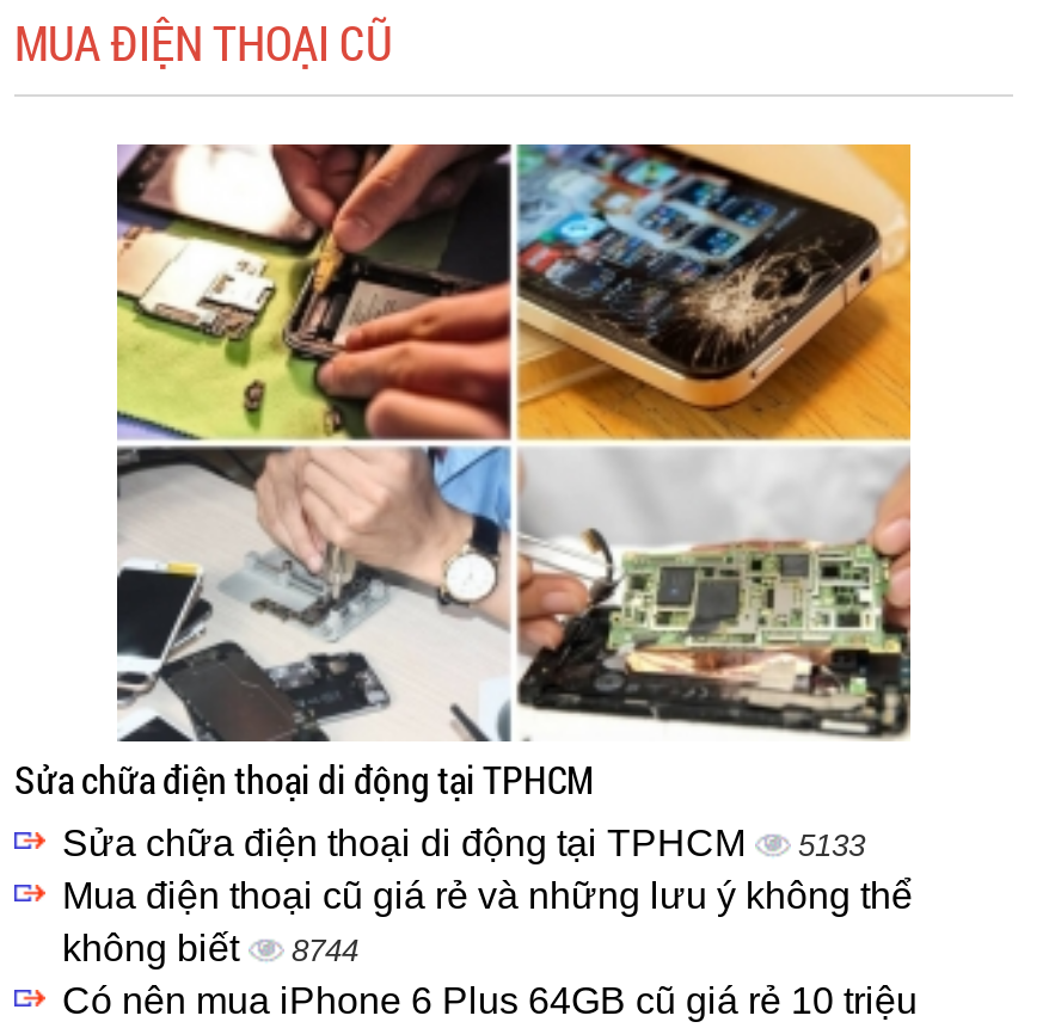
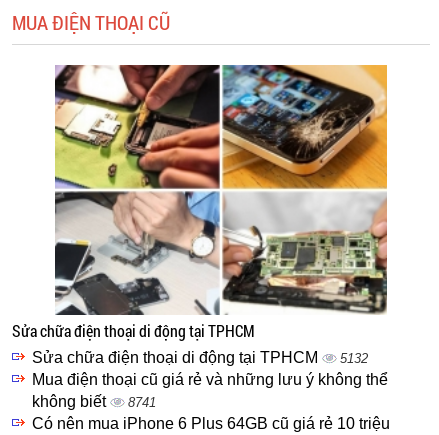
- Sửa chữa điện thoại di động tại TPHCM 5133
+ Sửa chữa điện thoại di động tại TPHCM 5132

- không biết 8744
+ không biết 8741
